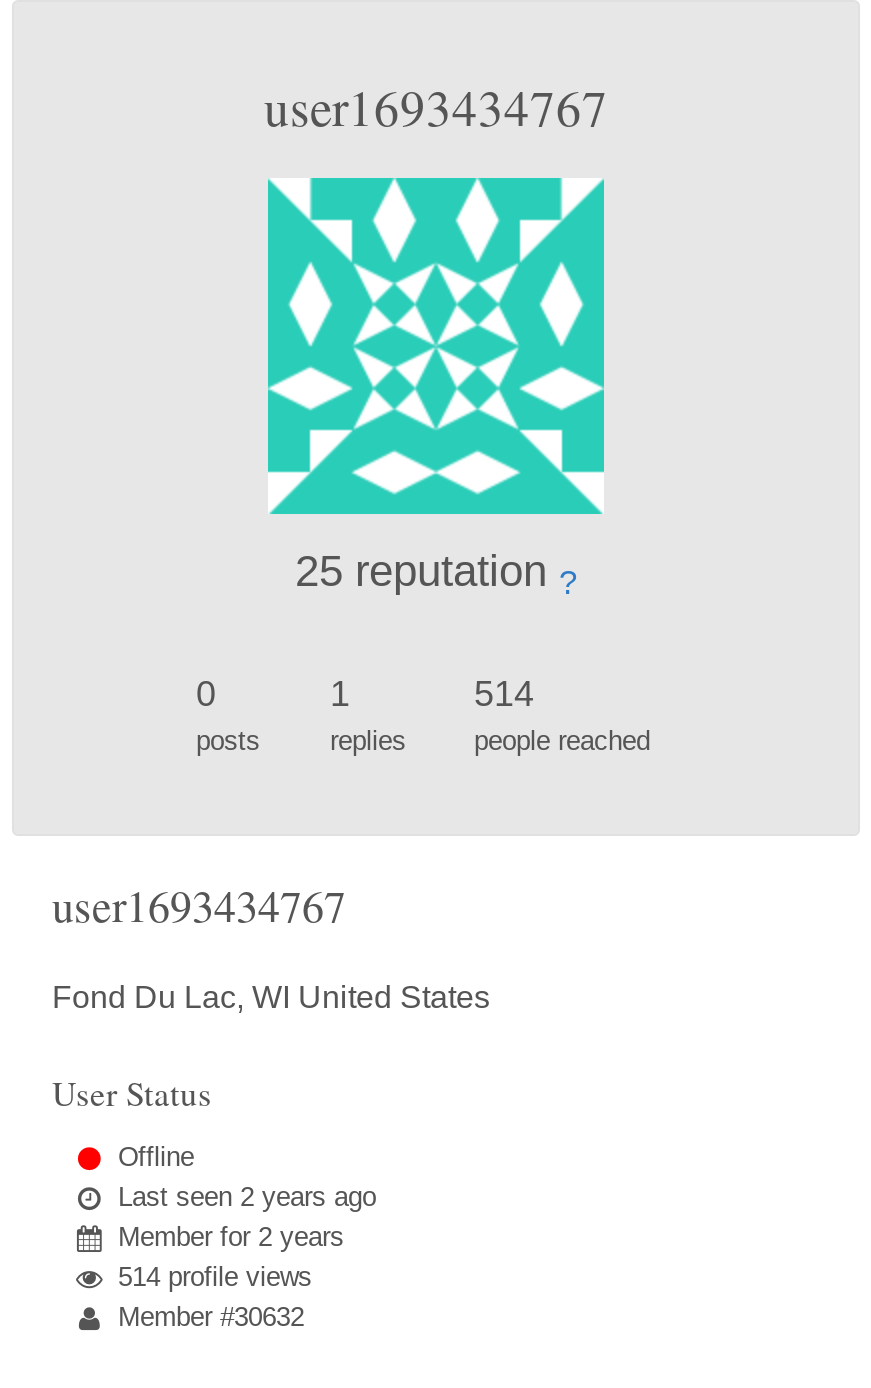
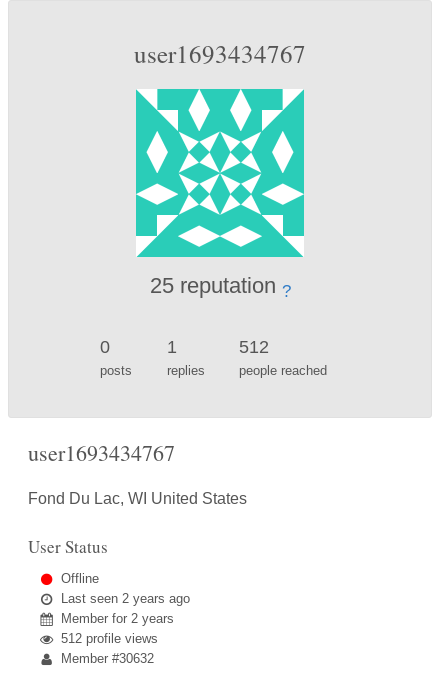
- 514
+ 512

- 514 profile views
+ 512 profile views
